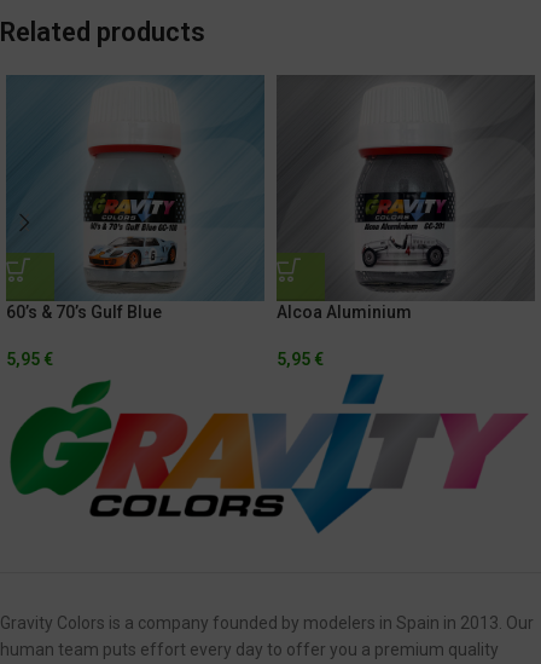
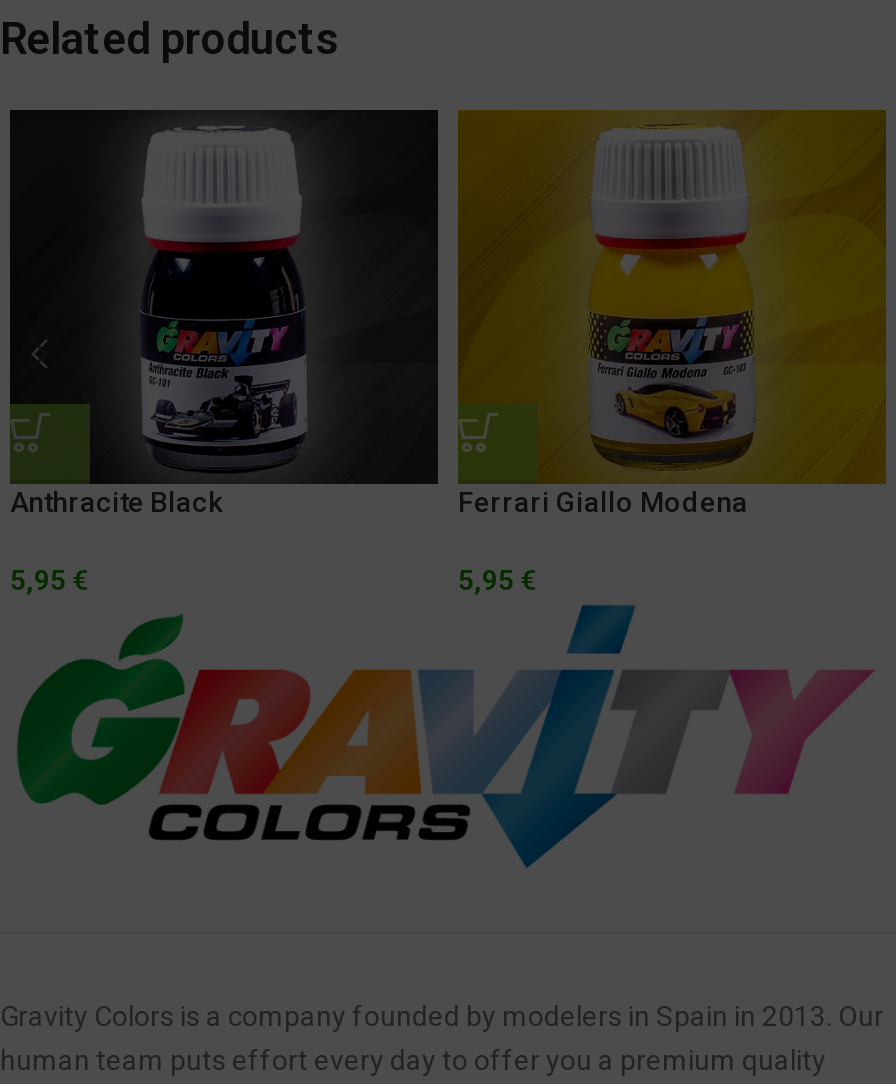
- [image]
- 60’s & 70’s Gulf Blue
+ [image]
+ Anthracite Black

- [image]
- Alcoa Aluminium
+ [image]
+ Ferrari Giallo Modena
